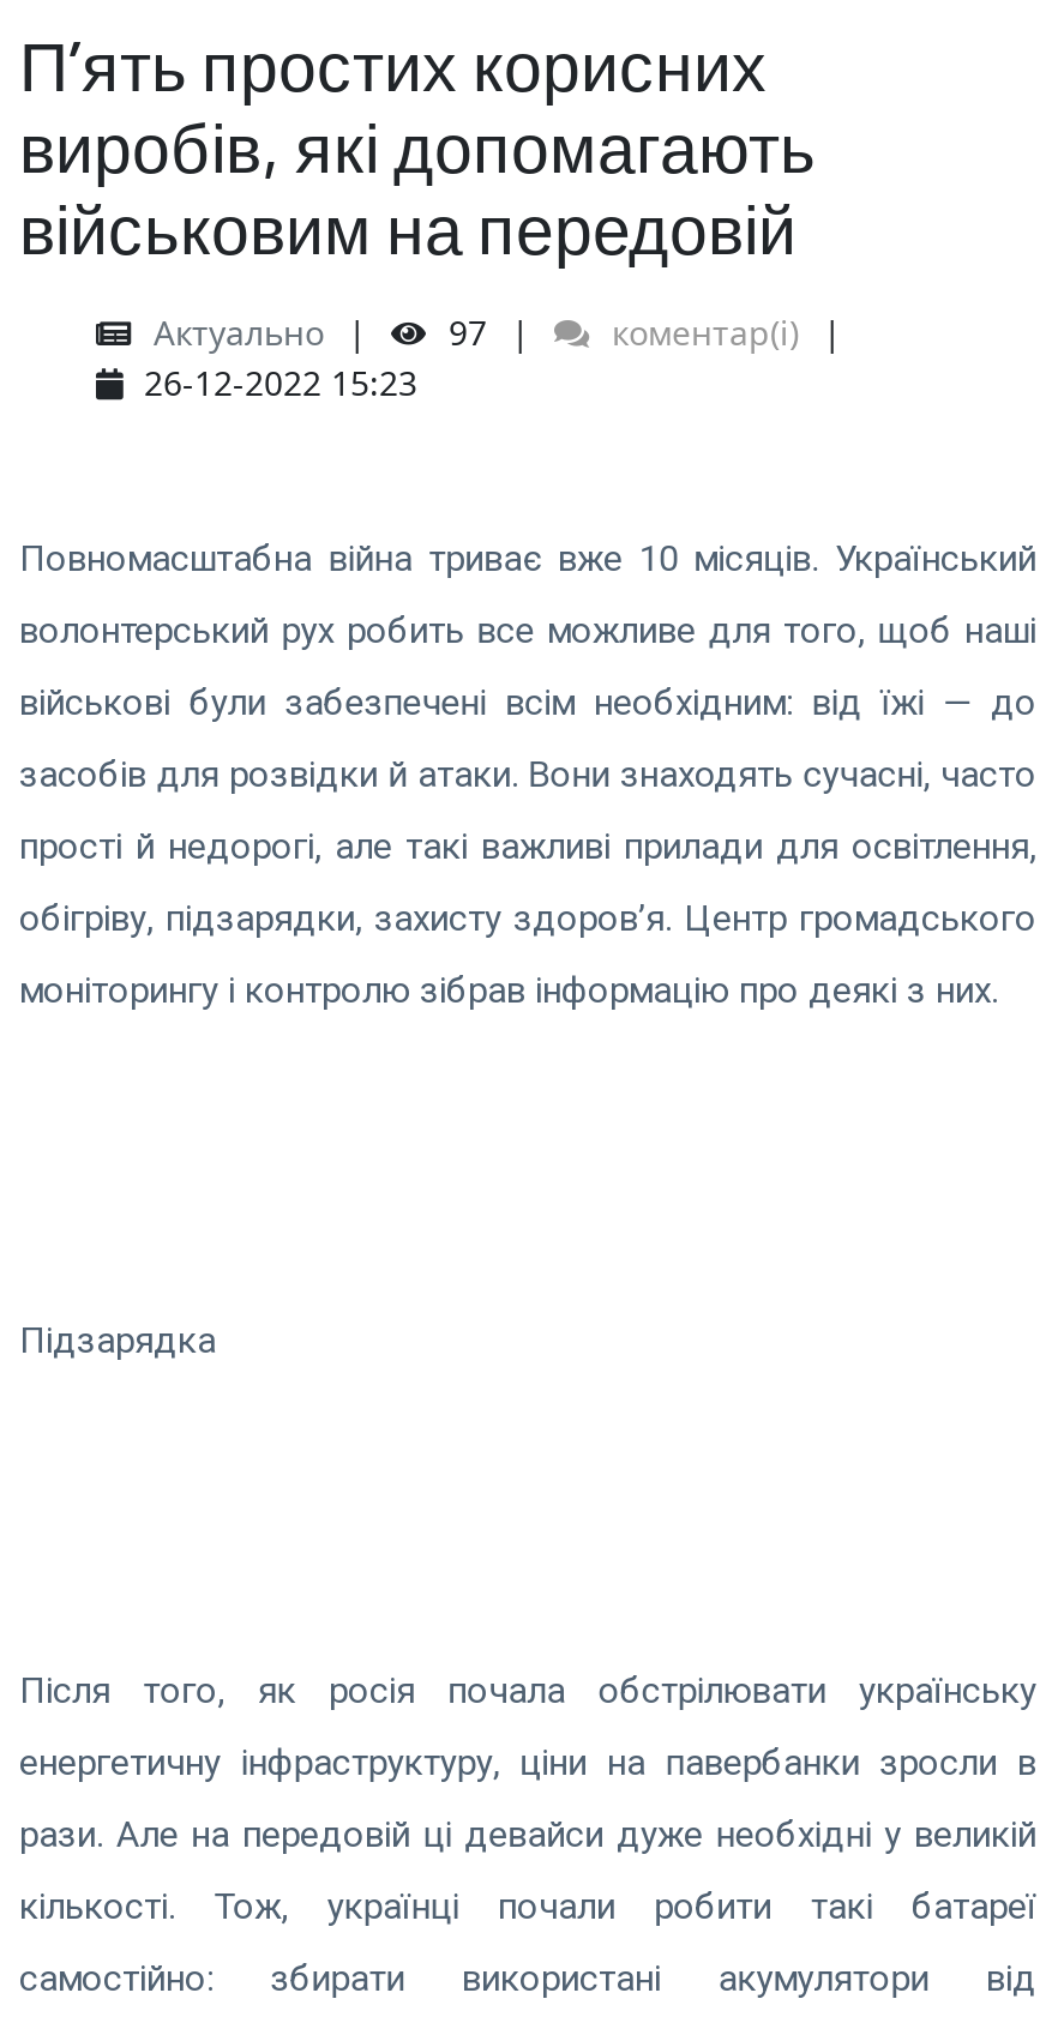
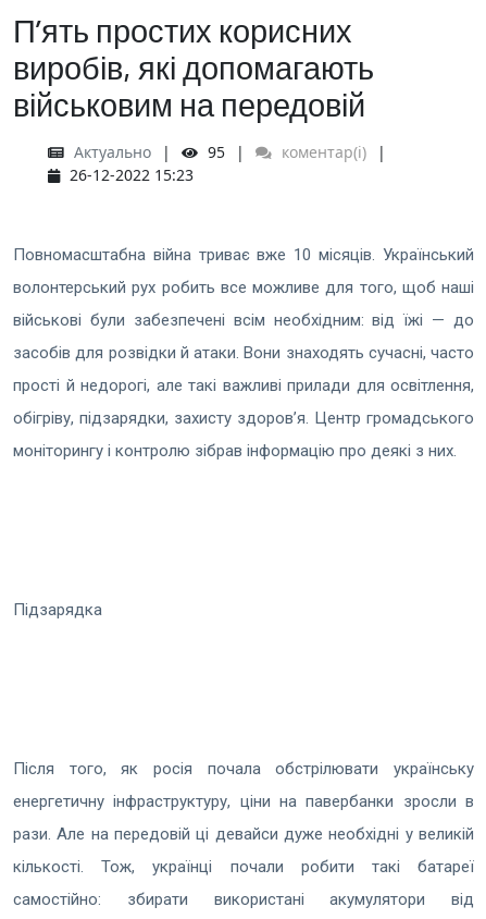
- 97
+ 95
